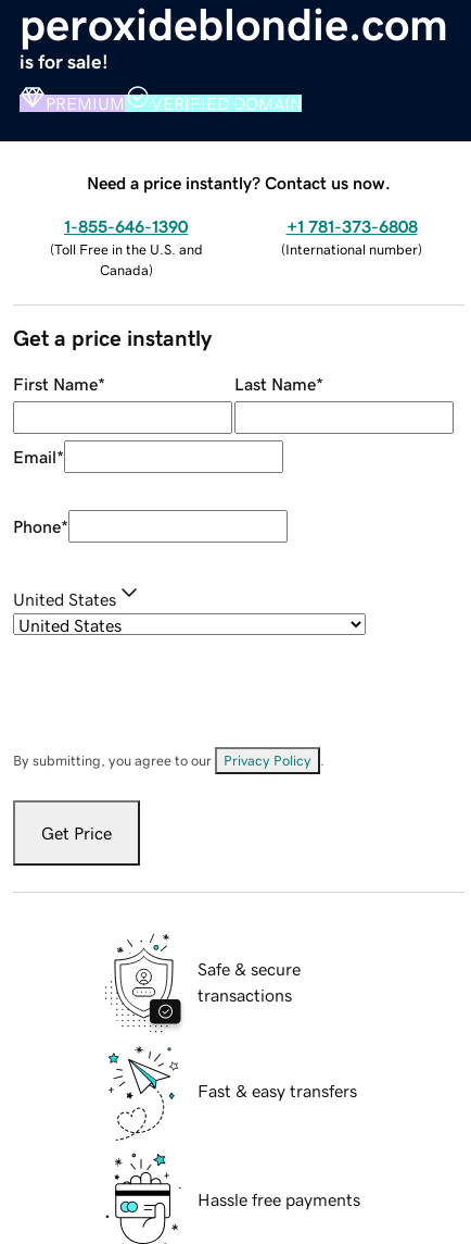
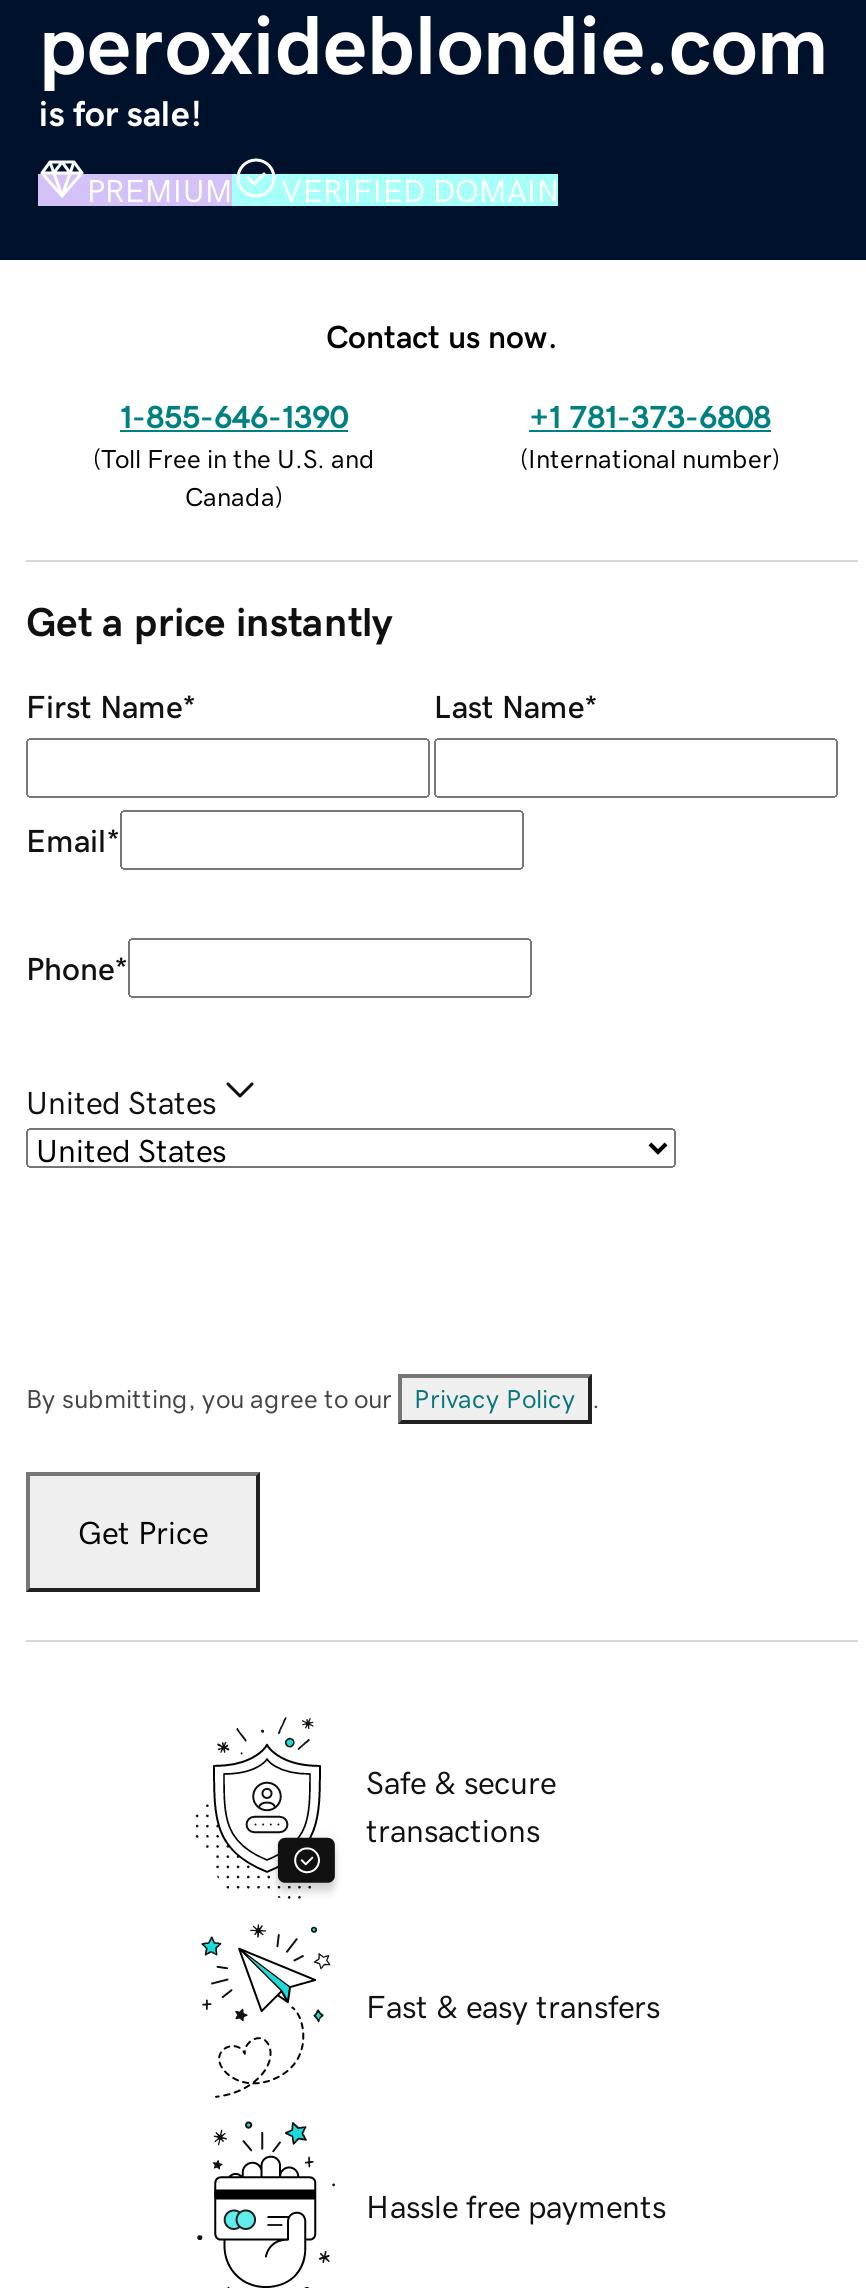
- Need a price instantly? Contact us now.
+ Contact us now.
